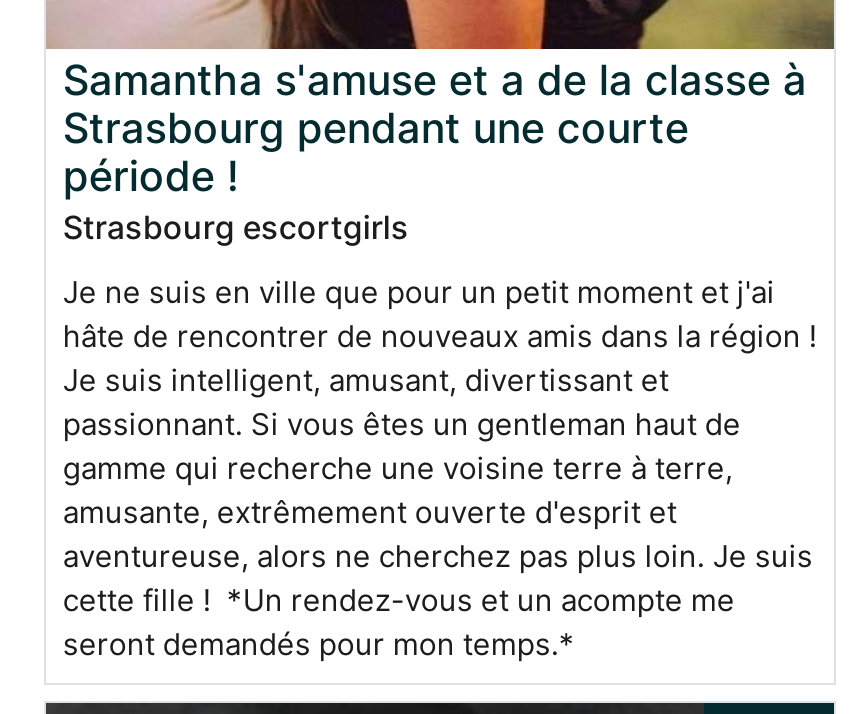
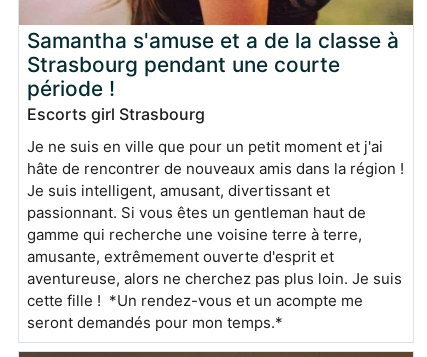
- Strasbourg escortgirls
+ Escorts girl Strasbourg
